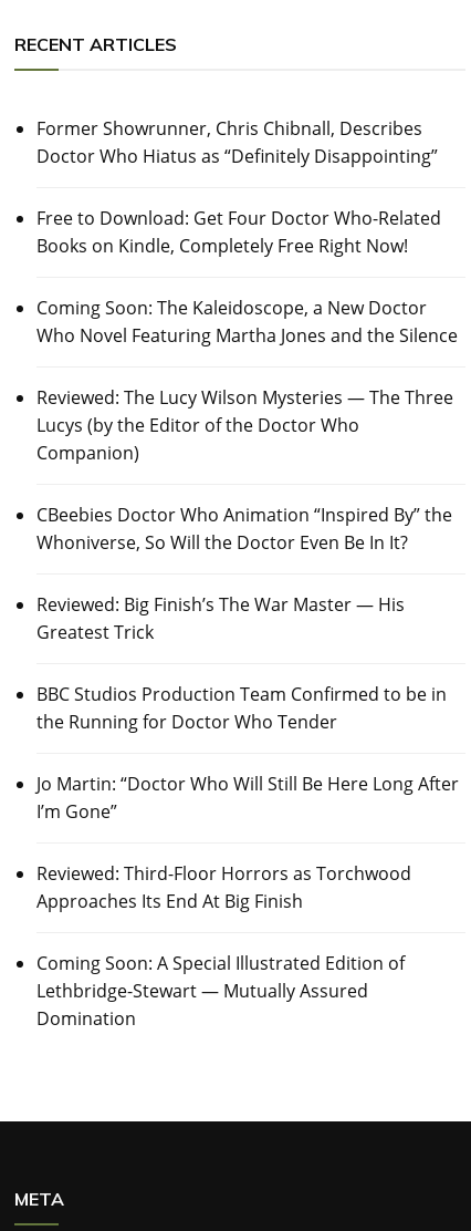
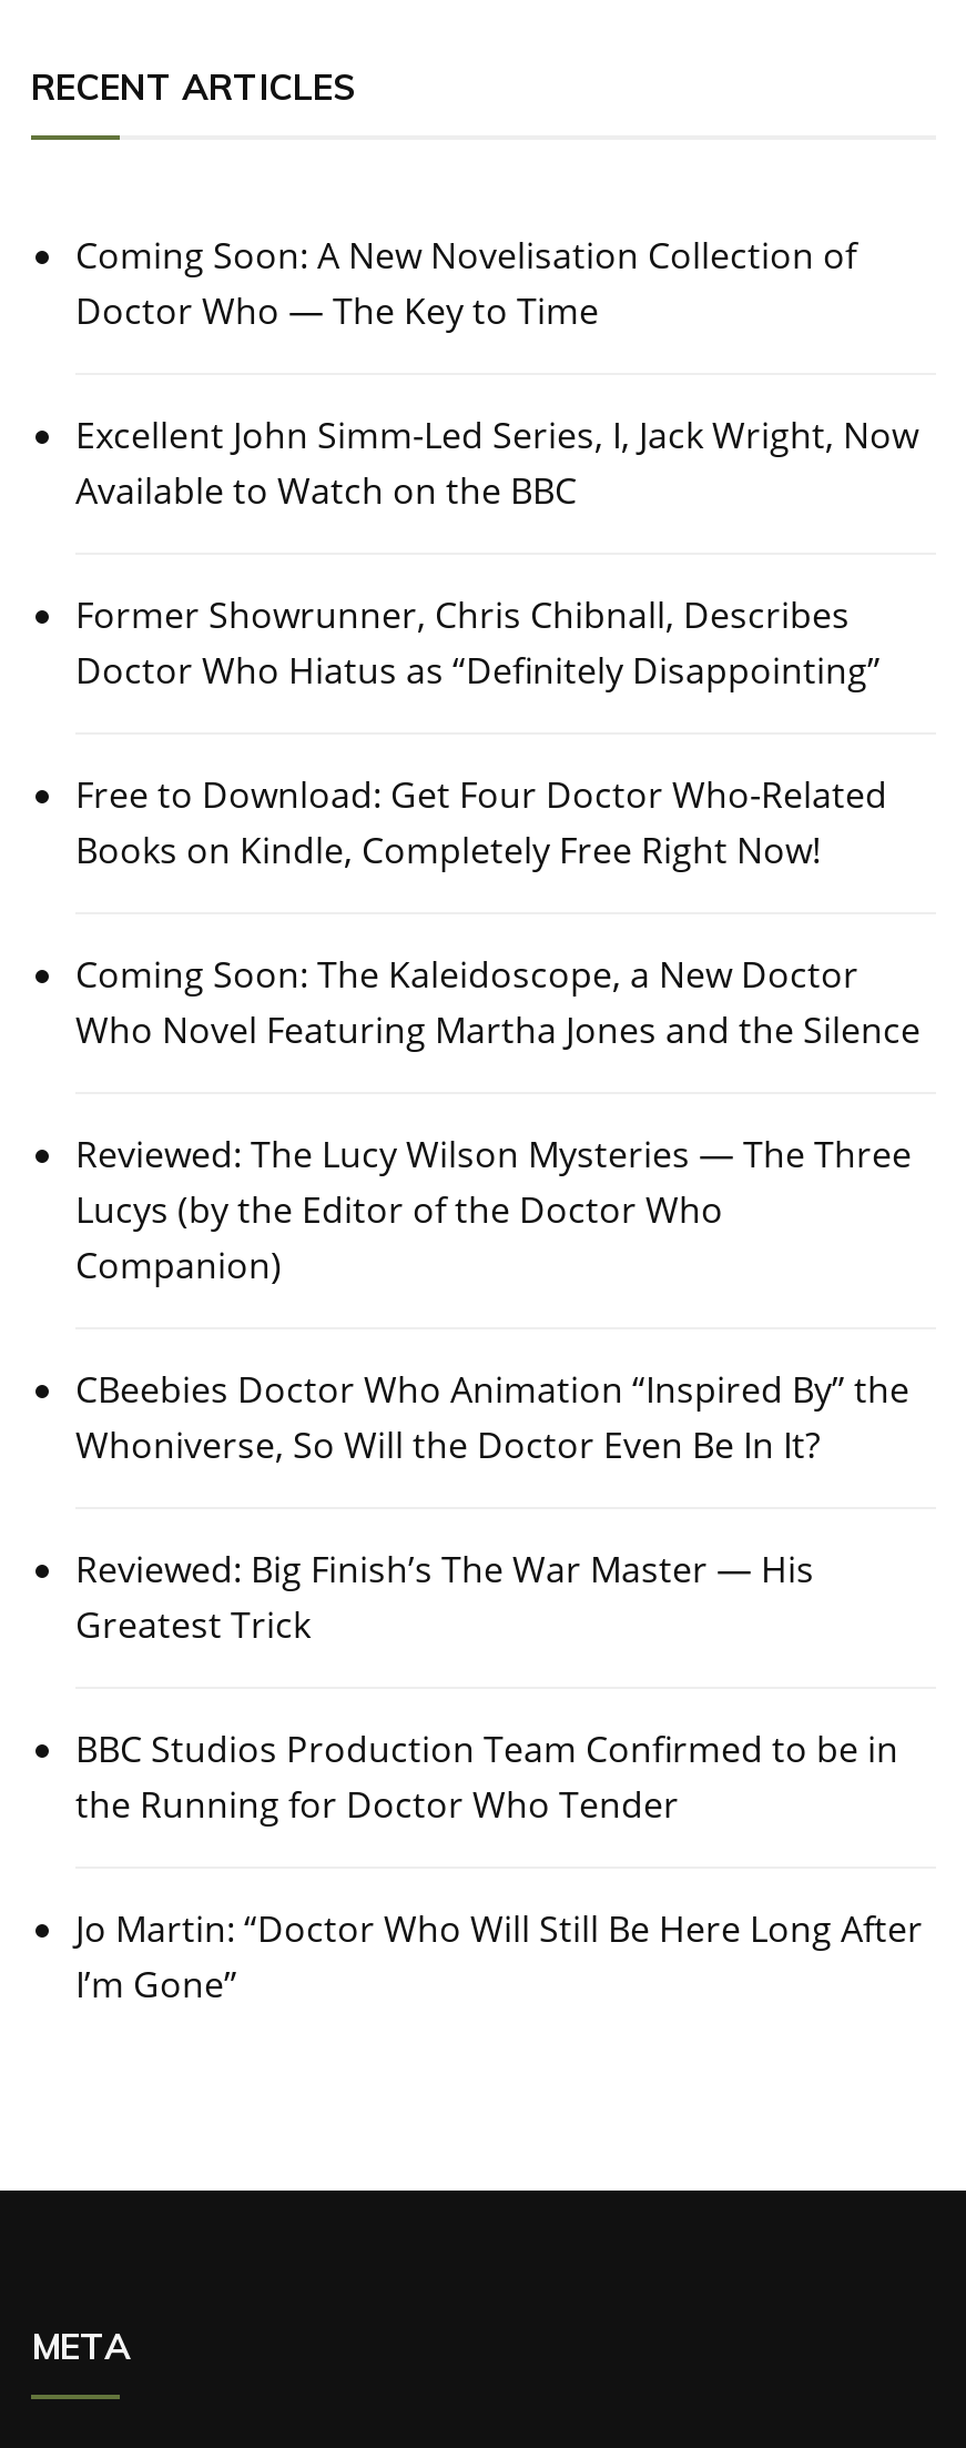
+ Coming Soon: A New Novelisation Collection of
+ Doctor Who — The Key to Time
+ Excellent John Simm-Led Series, I, Jack Wright, Now
+ Available to Watch on the BBC

moved down: Former Showrunner, Chris Chibnall, Describes | Doctor Who Hiatus as “Definitely Disappointing” | Free to Download: Get Four Doctor Who-Related | ... | Jo Martin: “Doctor Who Will Still Be Here Long After | I’m Gone”

- Reviewed: Third-Floor Horrors as Torchwood
- Approaches Its End At Big Finish
- Coming Soon: A Special Illustrated Edition of
- Lethbridge-Stewart — Mutually Assured
- Domination
